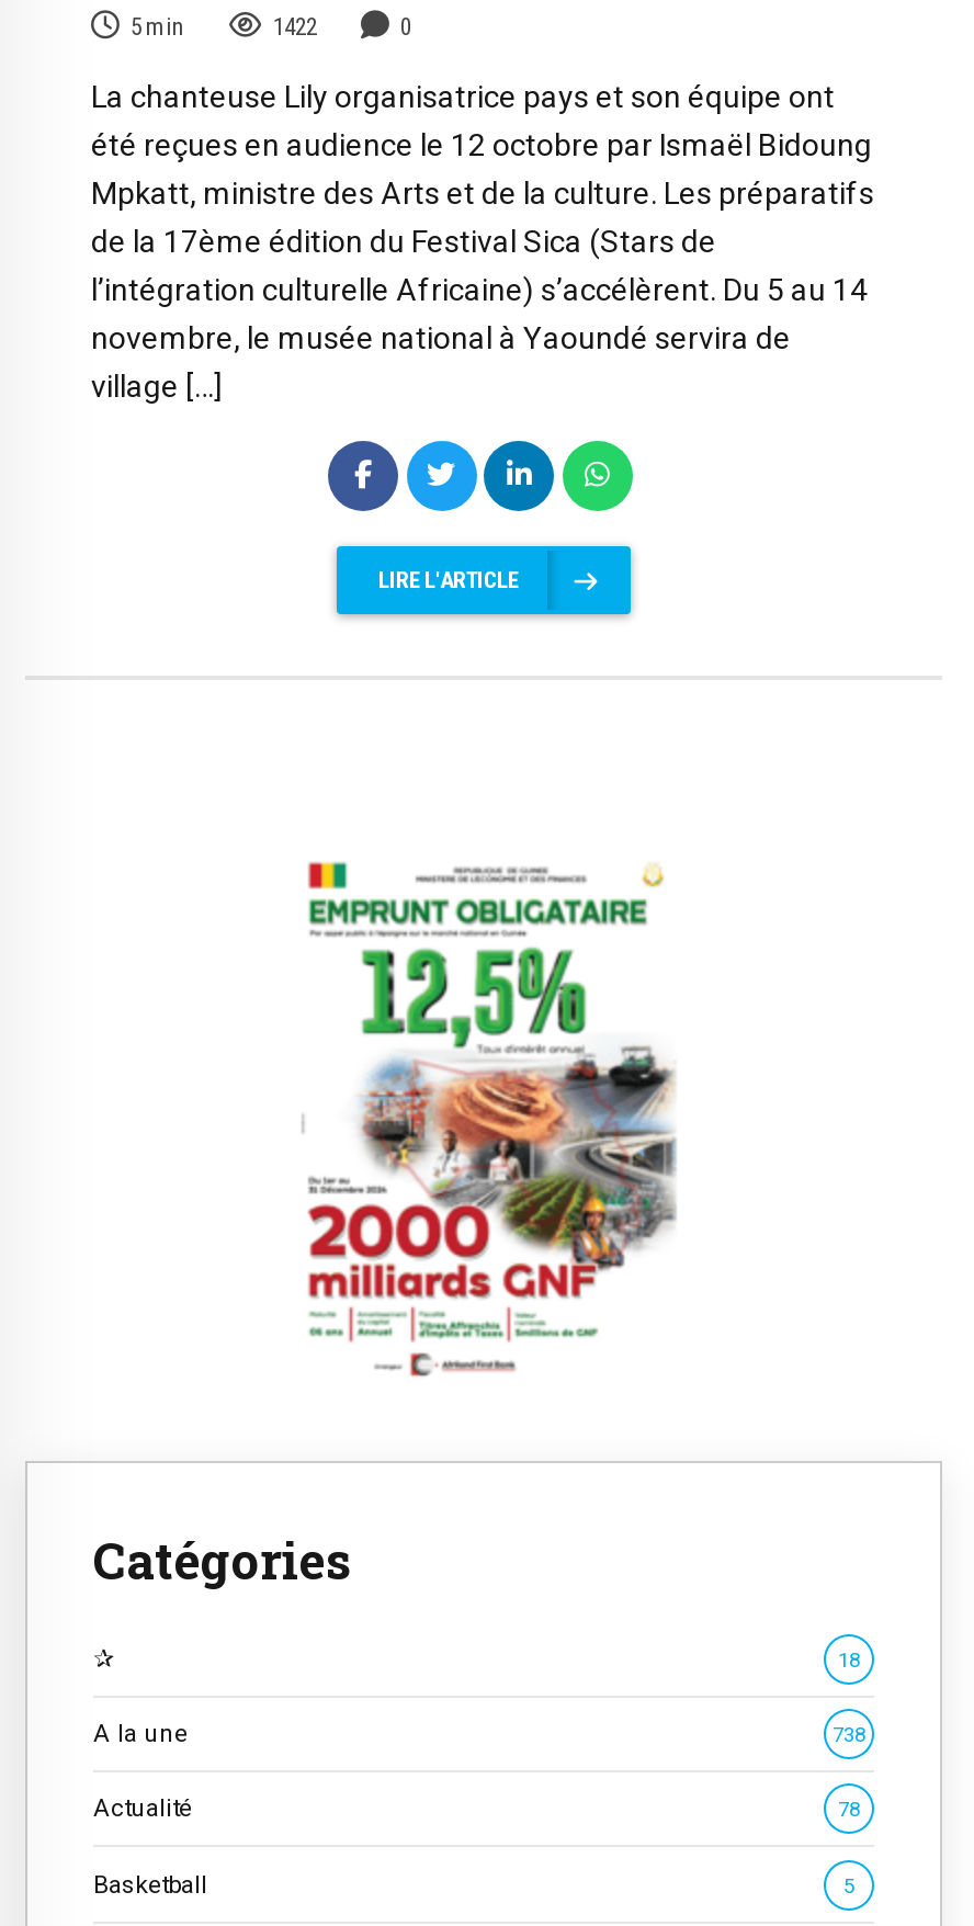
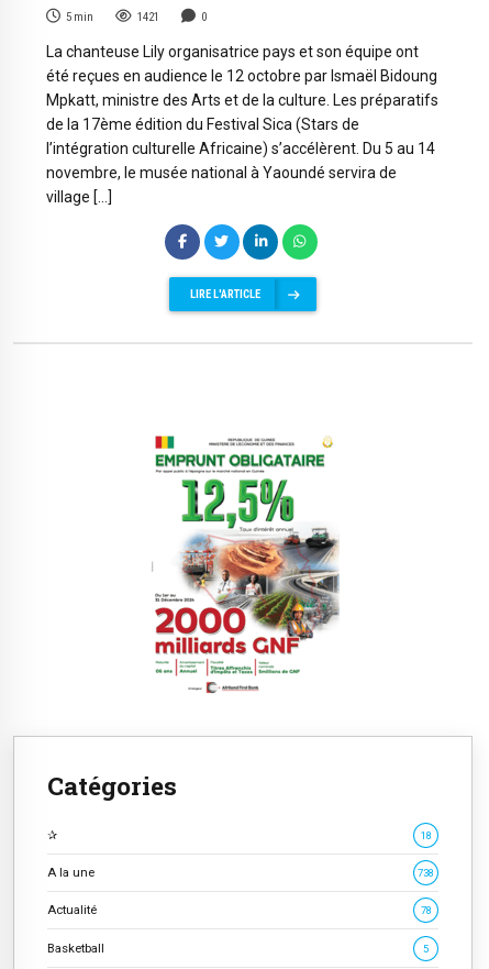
- 1422
+ 1421
